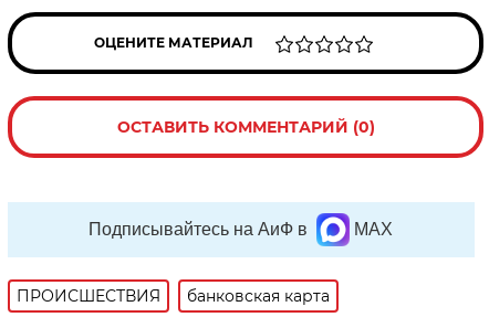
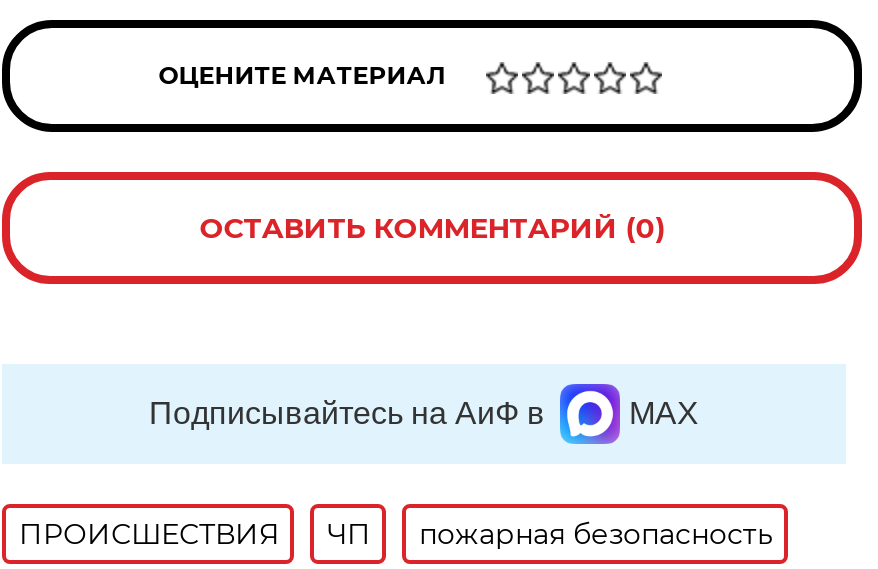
- банковская карта
+ ЧП
+ пожарная безопасность
